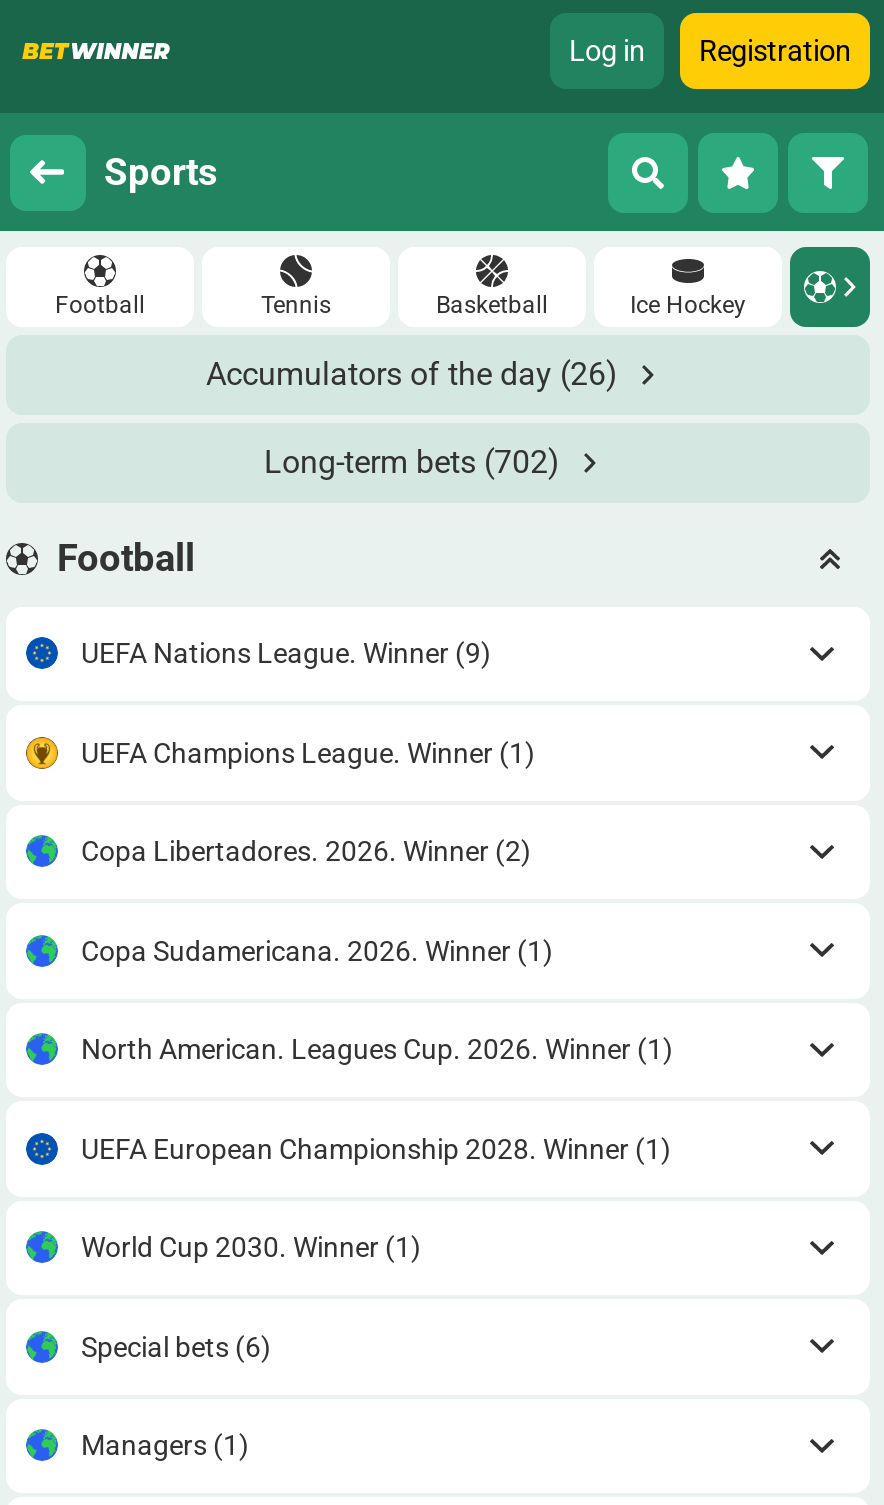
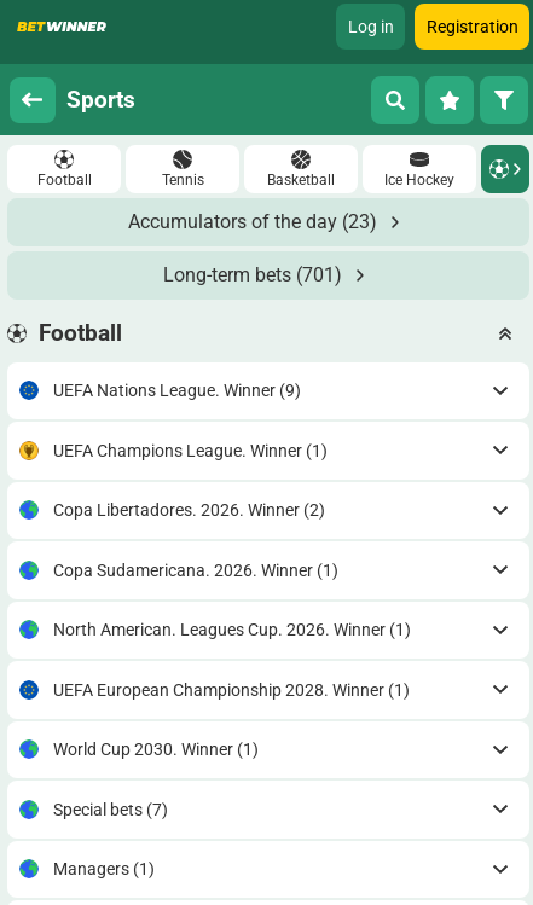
- Accumulators of the day (26)
+ Accumulators of the day (23)

- Long-term bets (702)
+ Long-term bets (701)

- Special bets (6)
+ Special bets (7)
